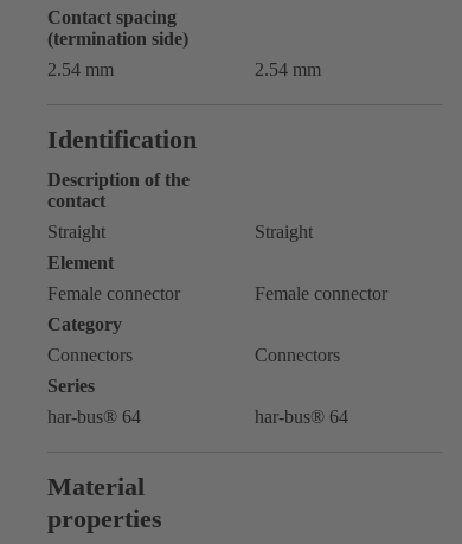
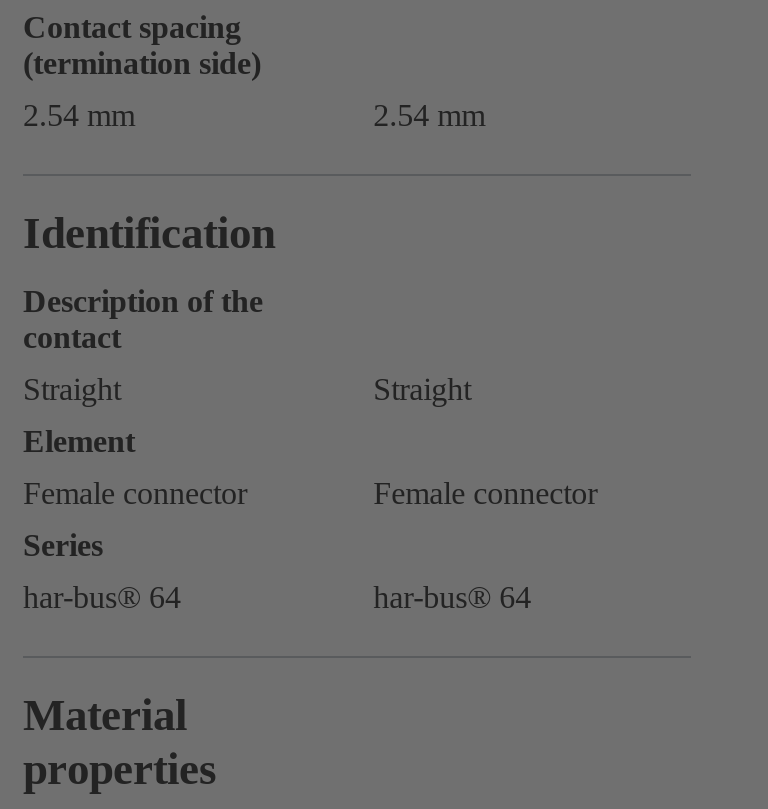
- Category
- Connectors
- Connectors
